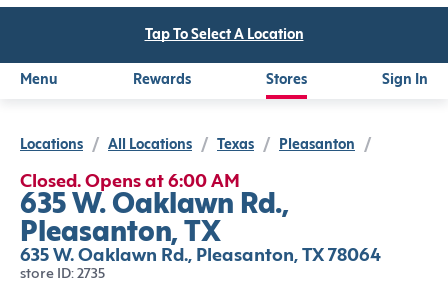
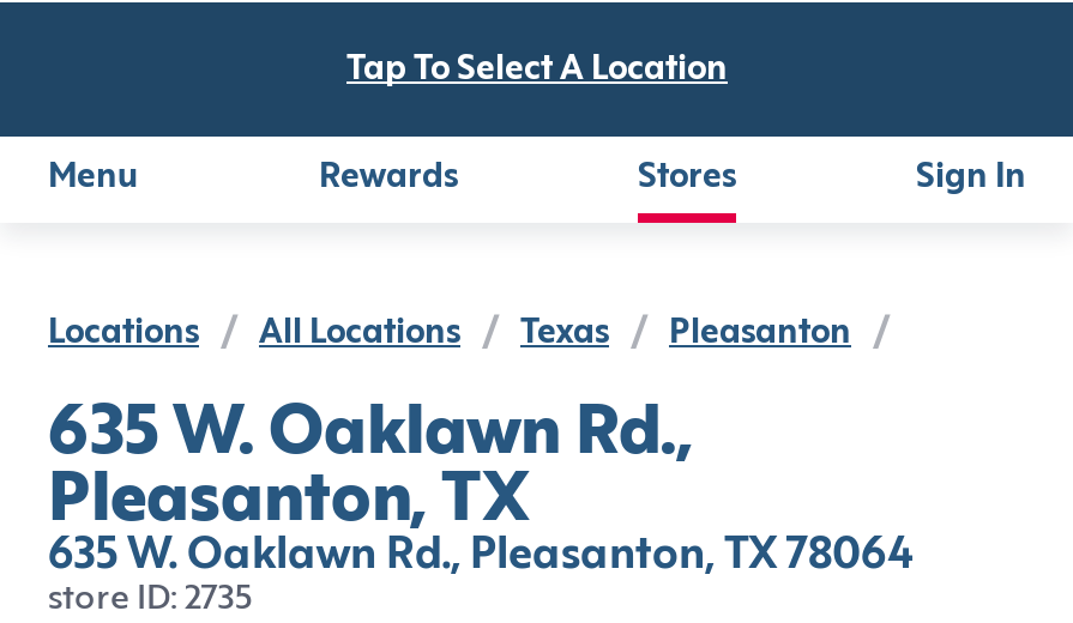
- Closed. Opens at 6:00 AM
